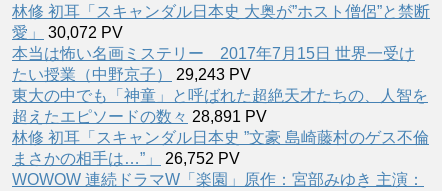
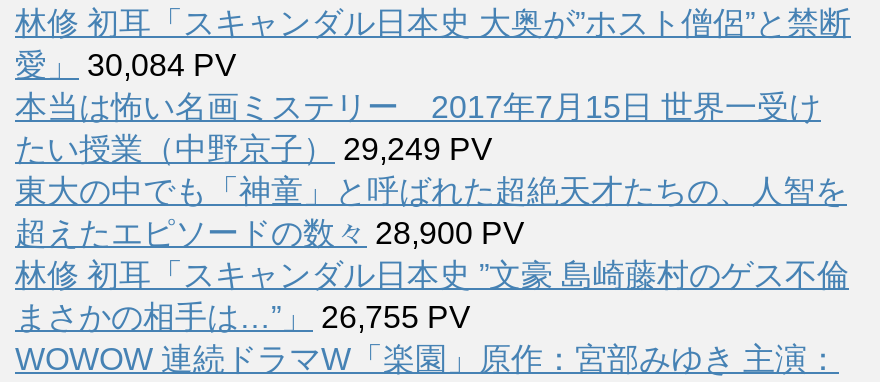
- 愛」30,072 PV
+ 愛」30,084 PV

- たい授業（中野京子）29,243 PV
+ たい授業（中野京子）29,249 PV

- 超えたエピソードの数々28,891 PV
+ 超えたエピソードの数々28,900 PV

- まさかの相手は…”」26,752 PV
+ まさかの相手は…”」26,755 PV
